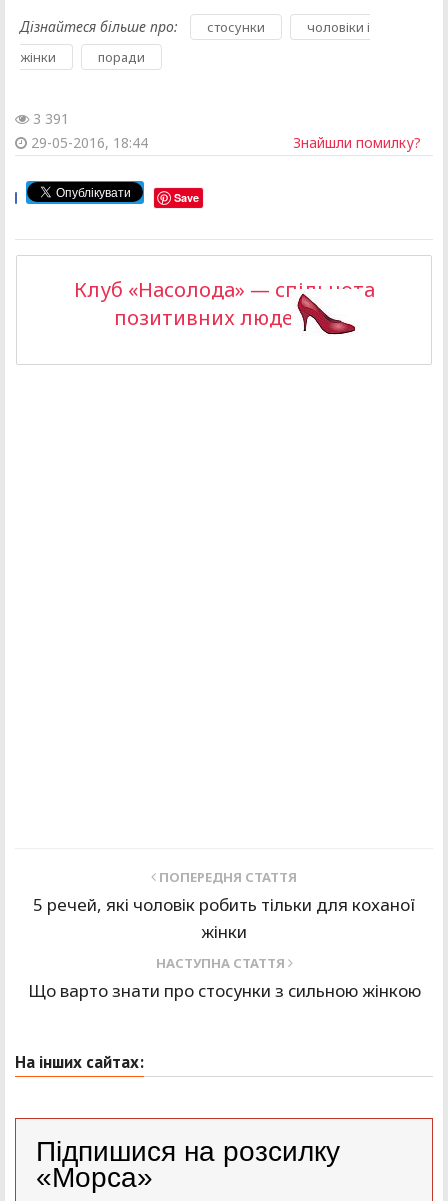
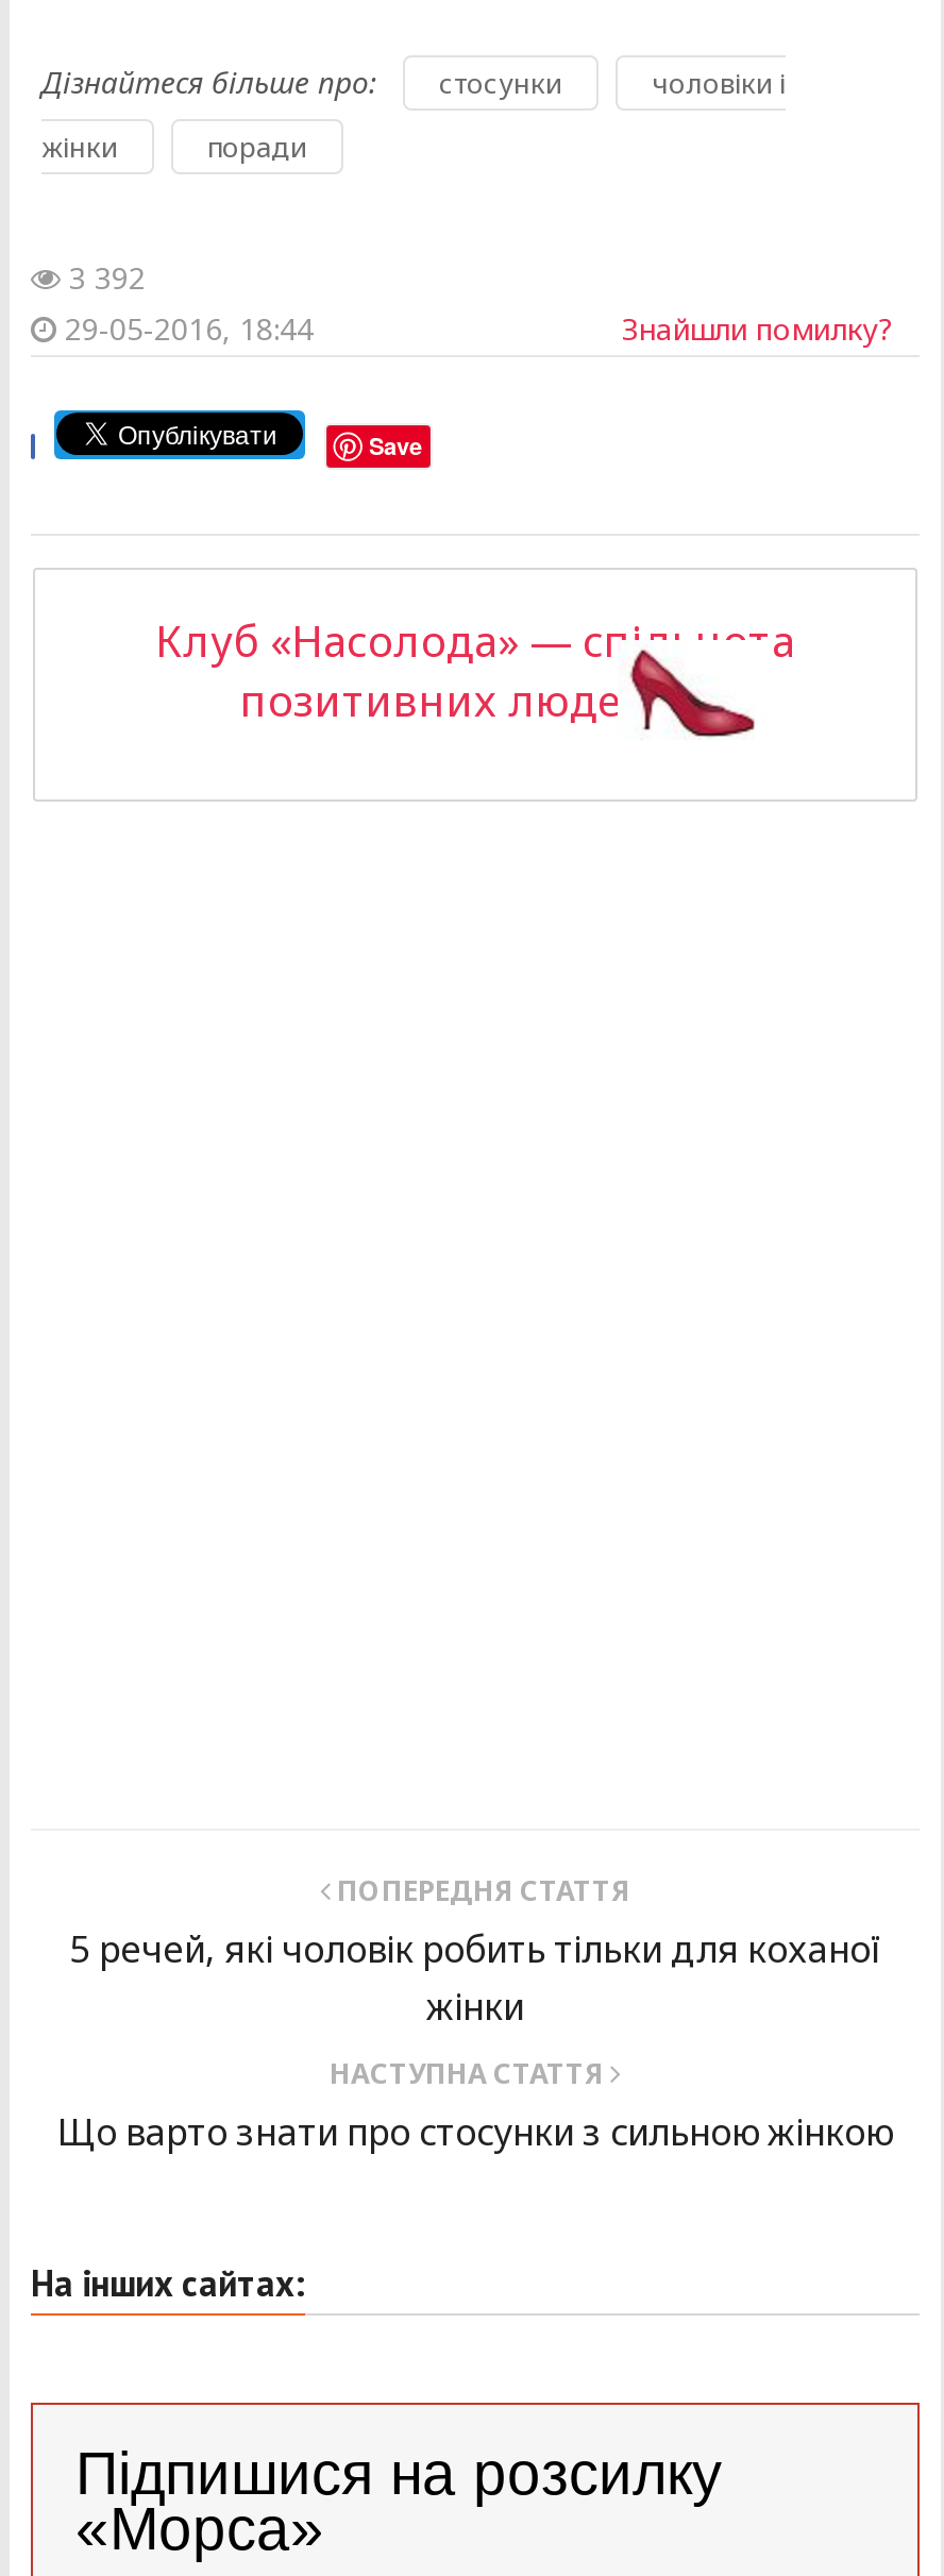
- 3 391
+ 3 392
